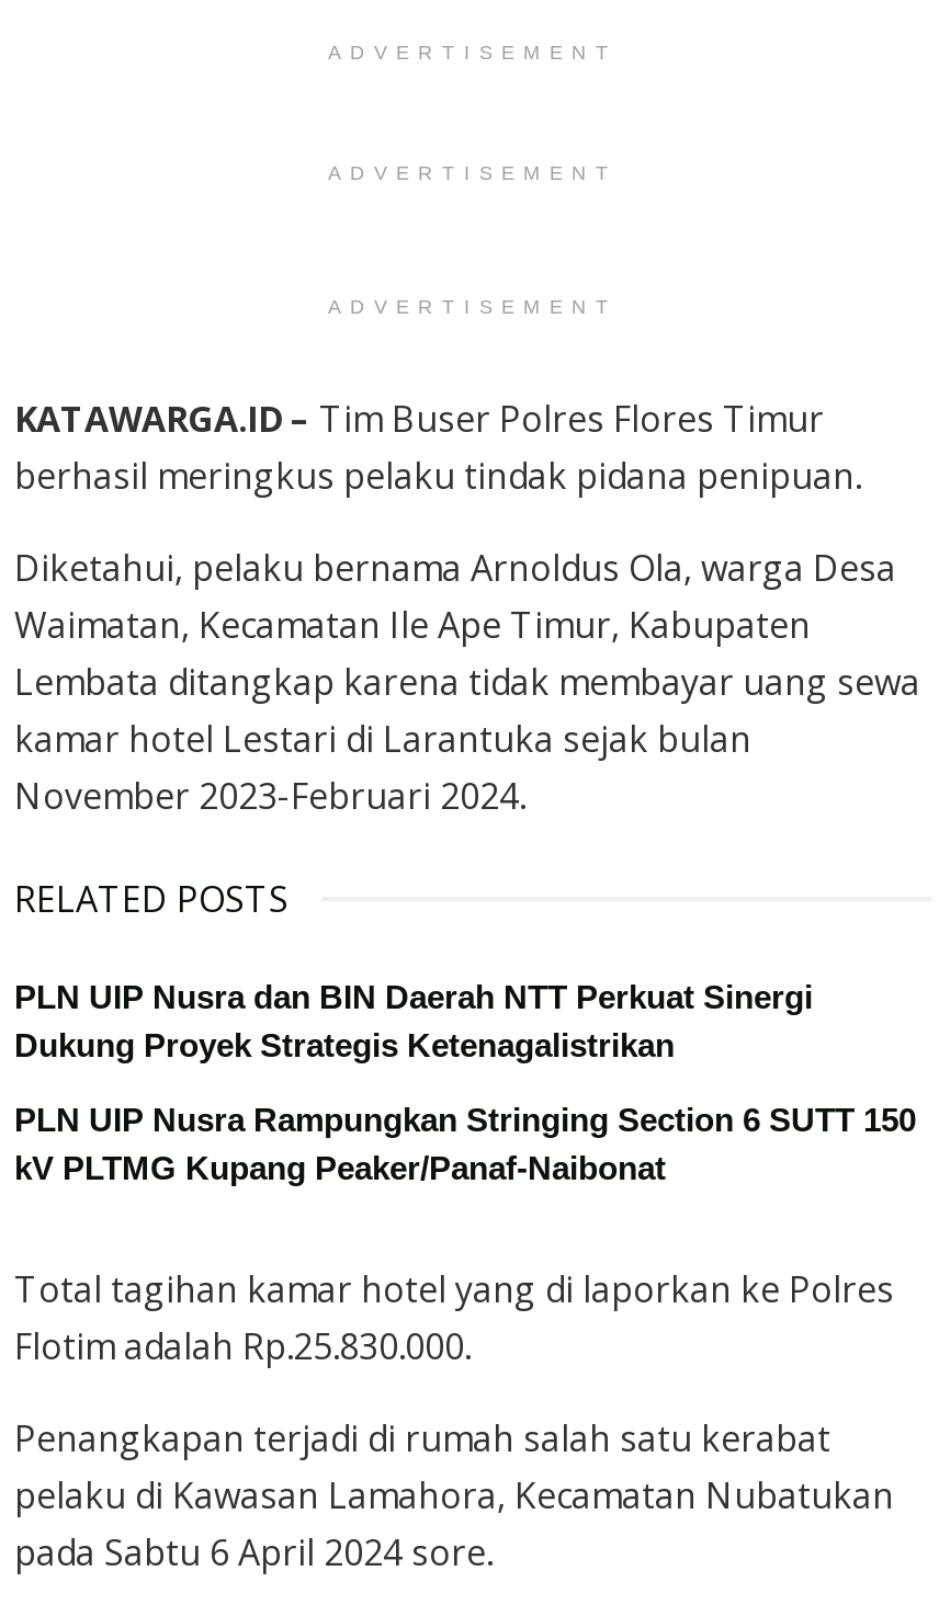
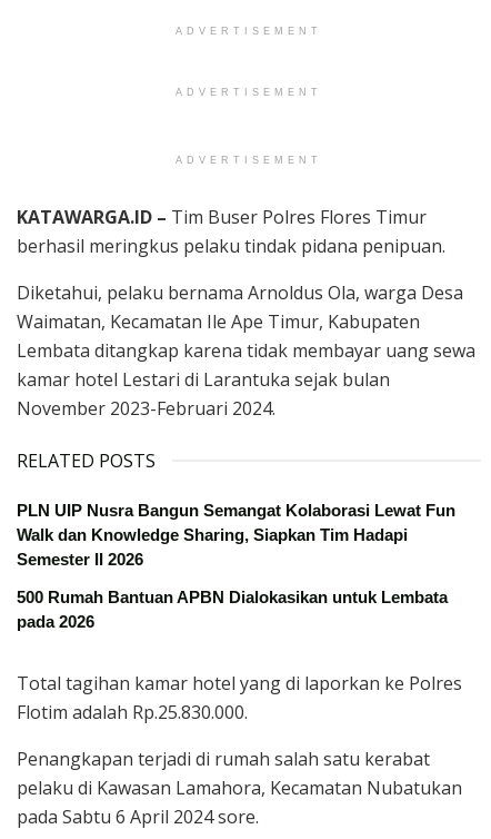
- PLN UIP Nusra dan BIN Daerah NTT Perkuat Sinergi
- Dukung Proyek Strategis Ketenagalistrikan
+ PLN UIP Nusra Bangun Semangat Kolaborasi Lewat Fun
+ Walk dan Knowledge Sharing, Siapkan Tim Hadapi
+ Semester II 2026

- PLN UIP Nusra Rampungkan Stringing Section 6 SUTT 150
- kV PLTMG Kupang Peaker/Panaf-Naibonat
+ 500 Rumah Bantuan APBN Dialokasikan untuk Lembata
+ pada 2026
